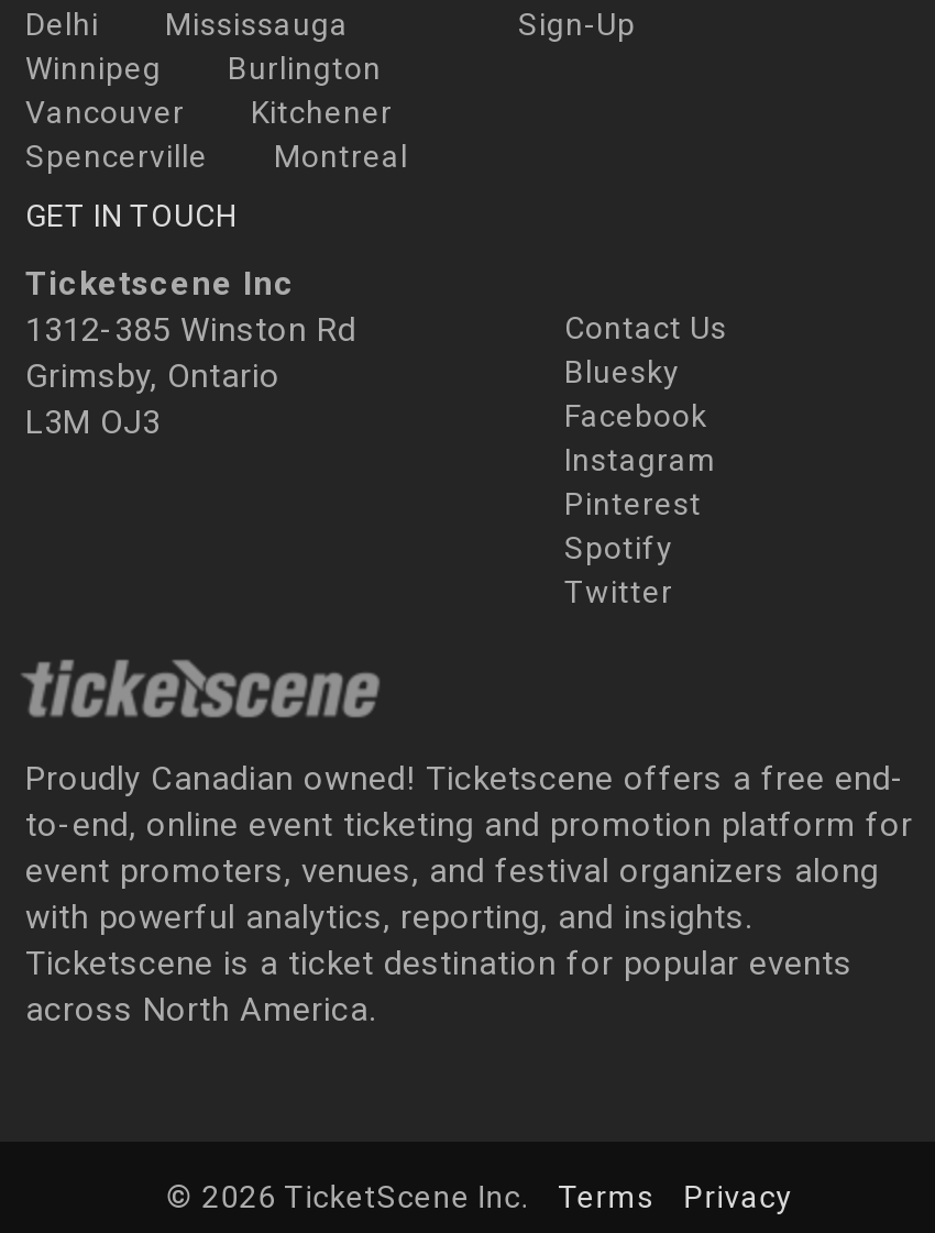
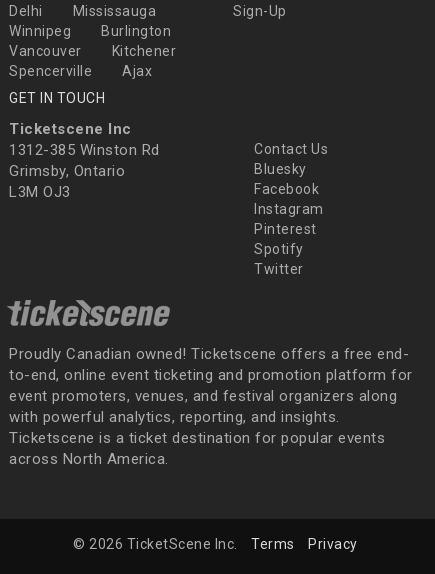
- Montreal
+ Ajax
